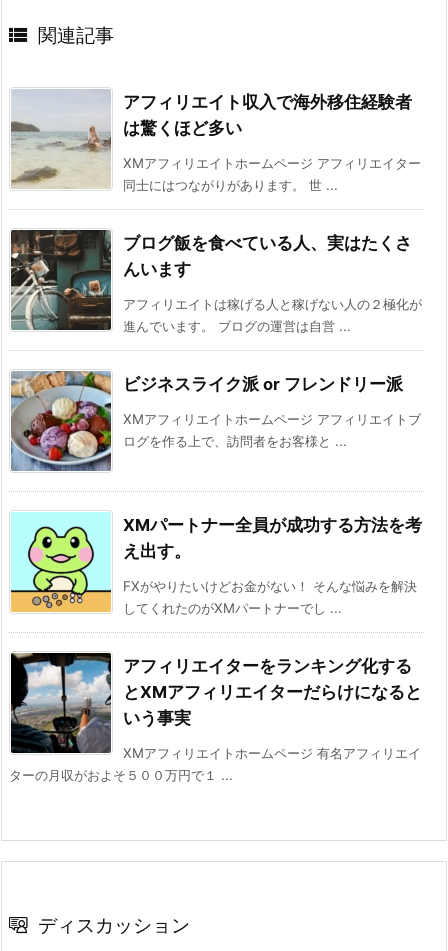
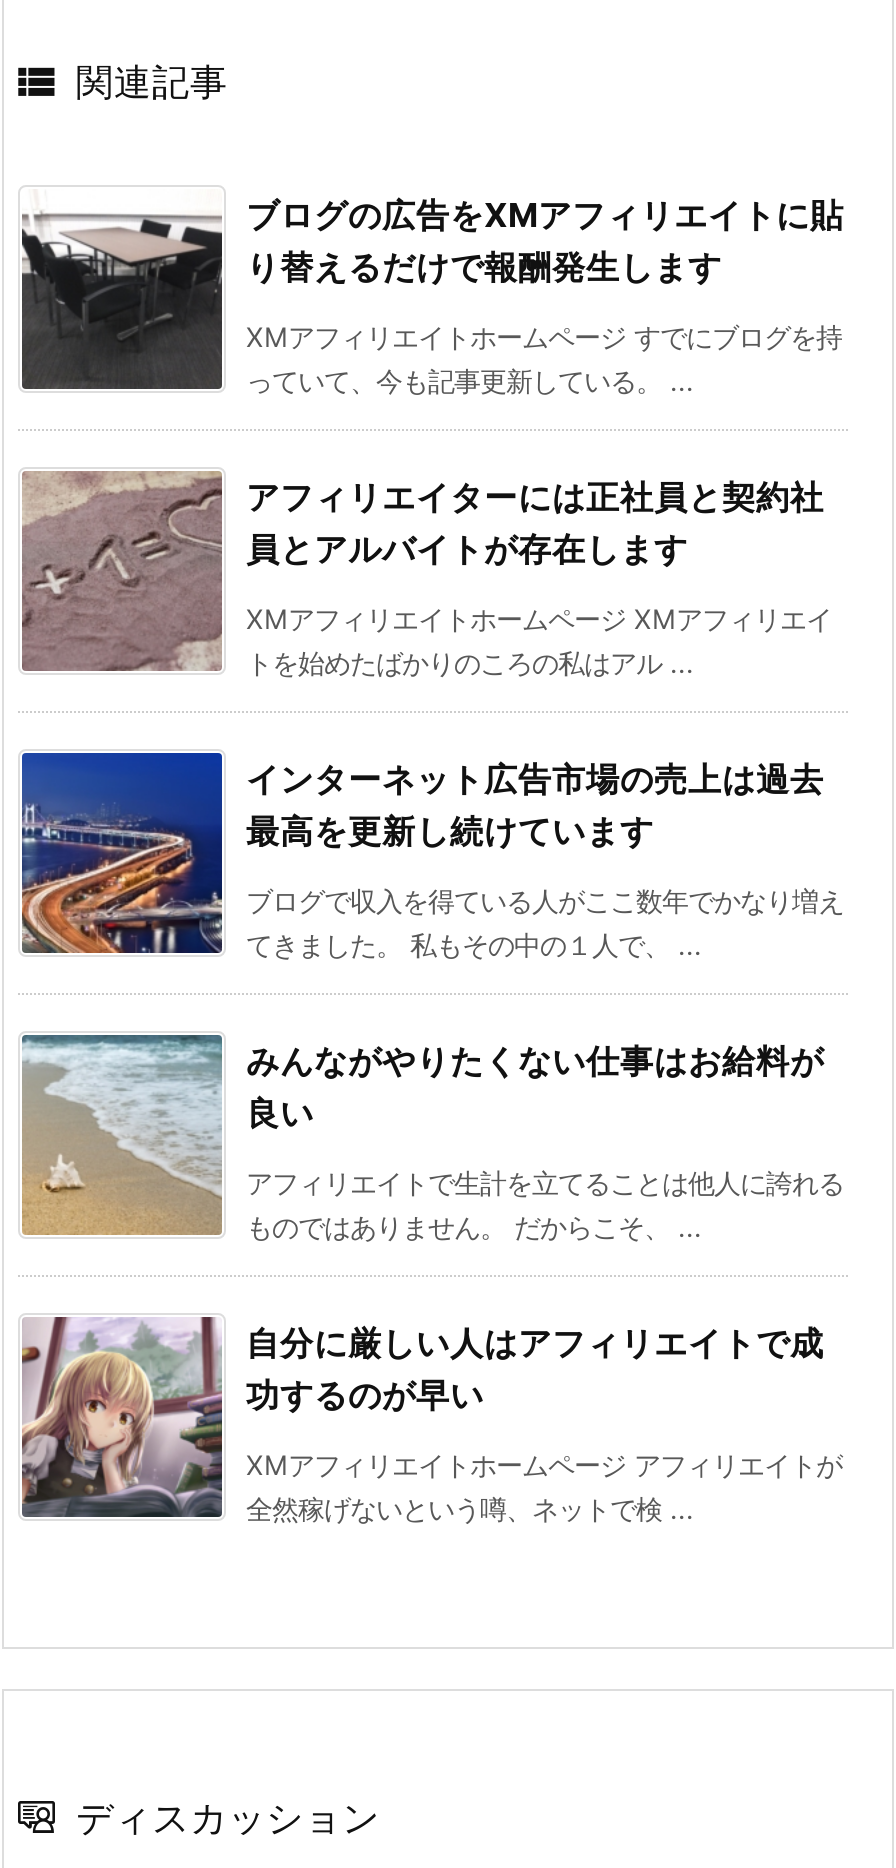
- [image]
- アフィリエイト収入で海外移住経験者
- は驚くほど多い
+ [image]
+ ブログの広告をXMアフィリエイトに貼
+ り替えるだけで報酬発生します

- XMアフィリエイトホームページ アフィリエイター
- 同士にはつながりがあります。 世 ...
+ XMアフィリエイトホームページ すでにブログを持
+ っていて、今も記事更新している。 ...

- [image]
- ブログ飯を食べている人、実はたくさ
- んいます
+ [image]
+ アフィリエイターには正社員と契約社
+ 員とアルバイトが存在します

- アフィリエイトは稼げる人と稼げない人の２極化が
- 進んでいます。 ブログの運営は自営 ...
+ XMアフィリエイトホームページ XMアフィリエイ
+ トを始めたばかりのころの私はアル ...

- [image]
- ビジネスライク派 or フレンドリー派
+ [image]
+ インターネット広告市場の売上は過去
+ 最高を更新し続けています

- XMアフィリエイトホームページ アフィリエイトブ
- ログを作る上で、訪問者をお客様と ...
+ ブログで収入を得ている人がここ数年でかなり増え
+ てきました。 私もその中の１人で、 ...

- [image]
- XMパートナー全員が成功する方法を考
- え出す。
+ [image]
+ みんながやりたくない仕事はお給料が
+ 良い

- FXがやりたいけどお金がない！ そんな悩みを解決
- してくれたのがXMパートナーでし ...
+ アフィリエイトで生計を立てることは他人に誇れる
+ ものではありません。 だからこそ、 ...

- [image]
- アフィリエイターをランキング化する
- とXMアフィリエイターだらけになると
- いう事実
+ [image]
+ 自分に厳しい人はアフィリエイトで成
+ 功するのが早い

- XMアフィリエイトホームページ 有名アフィリエイ
- ターの月収がおよそ５００万円で１ ...
+ XMアフィリエイトホームページ アフィリエイトが
+ 全然稼げないという噂、ネットで検 ...
